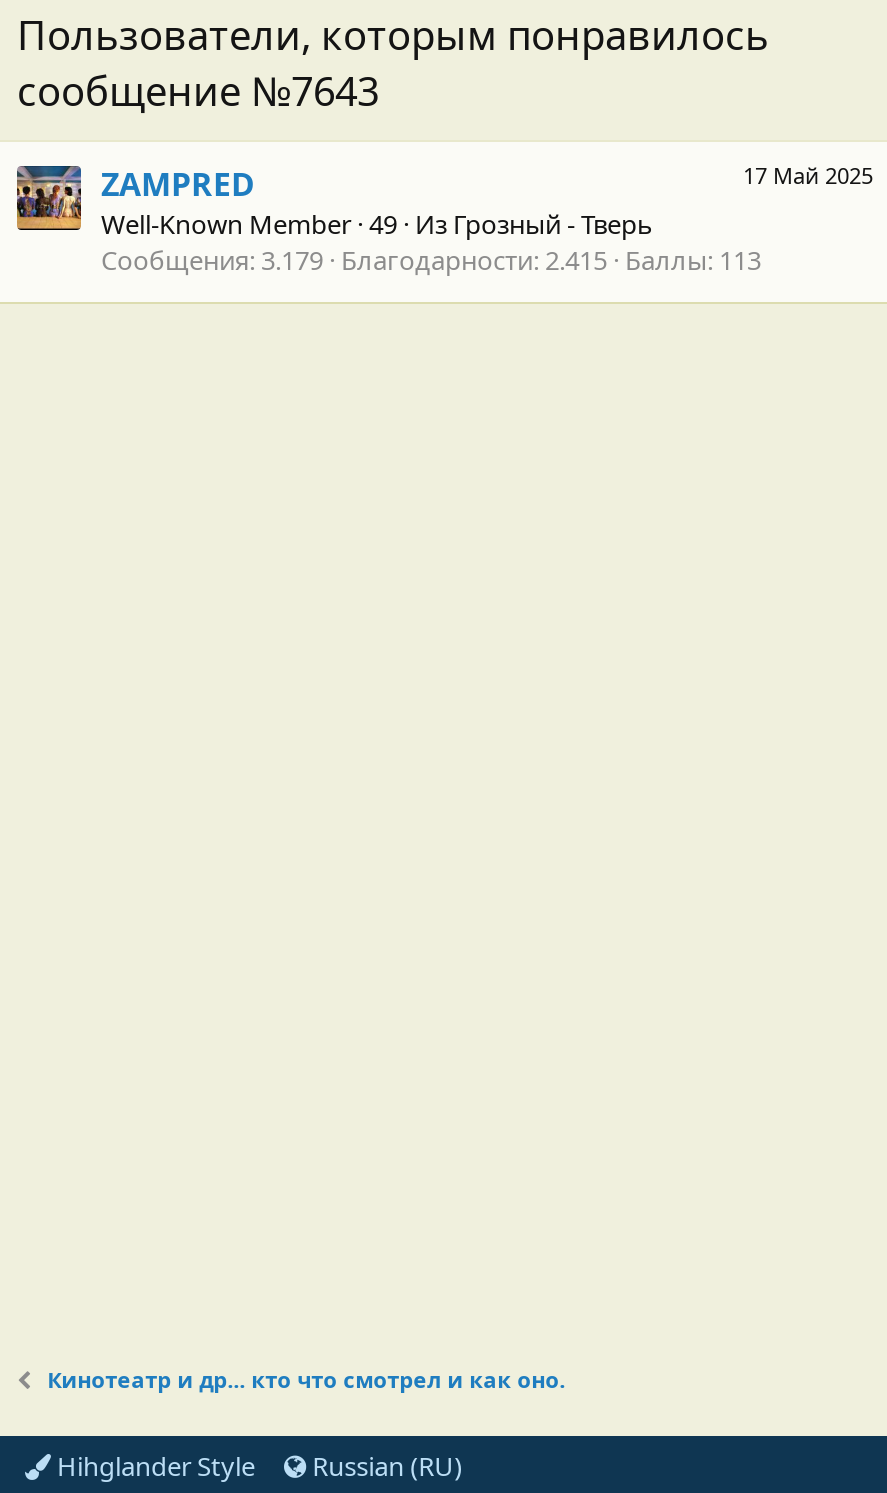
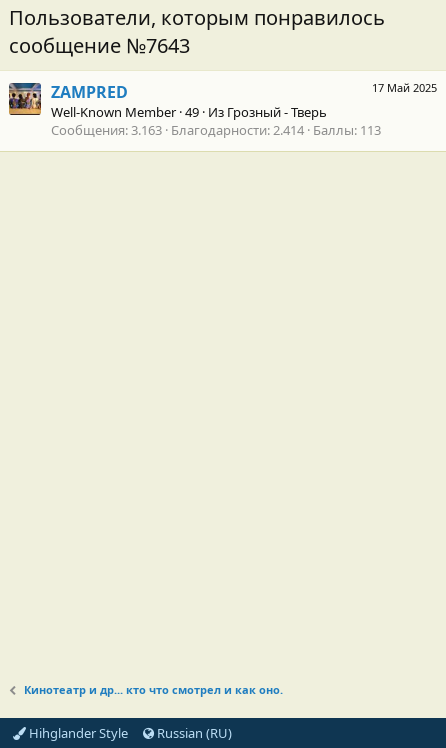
- Сообщения 3.179 Благодарности 2.415 Баллы 113
+ Сообщения 3.163 Благодарности 2.414 Баллы 113
